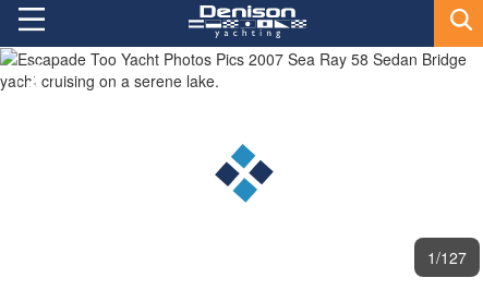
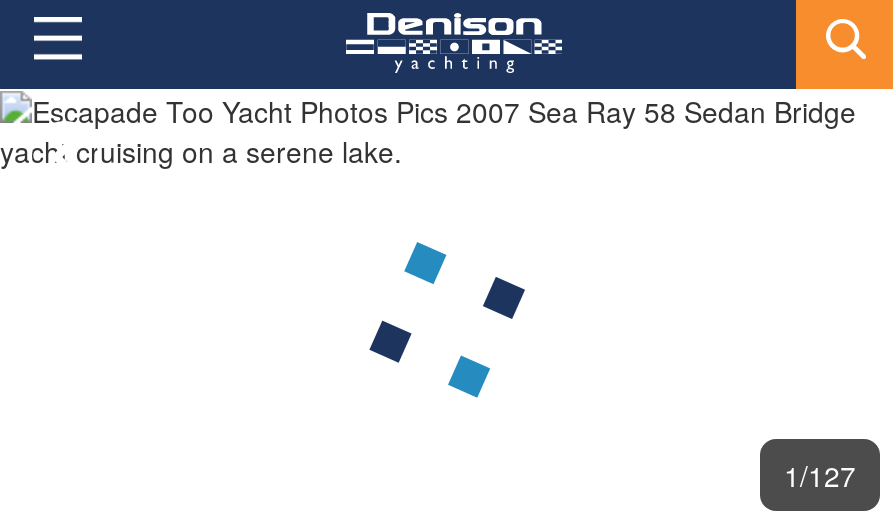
- [image]
+ [image]
